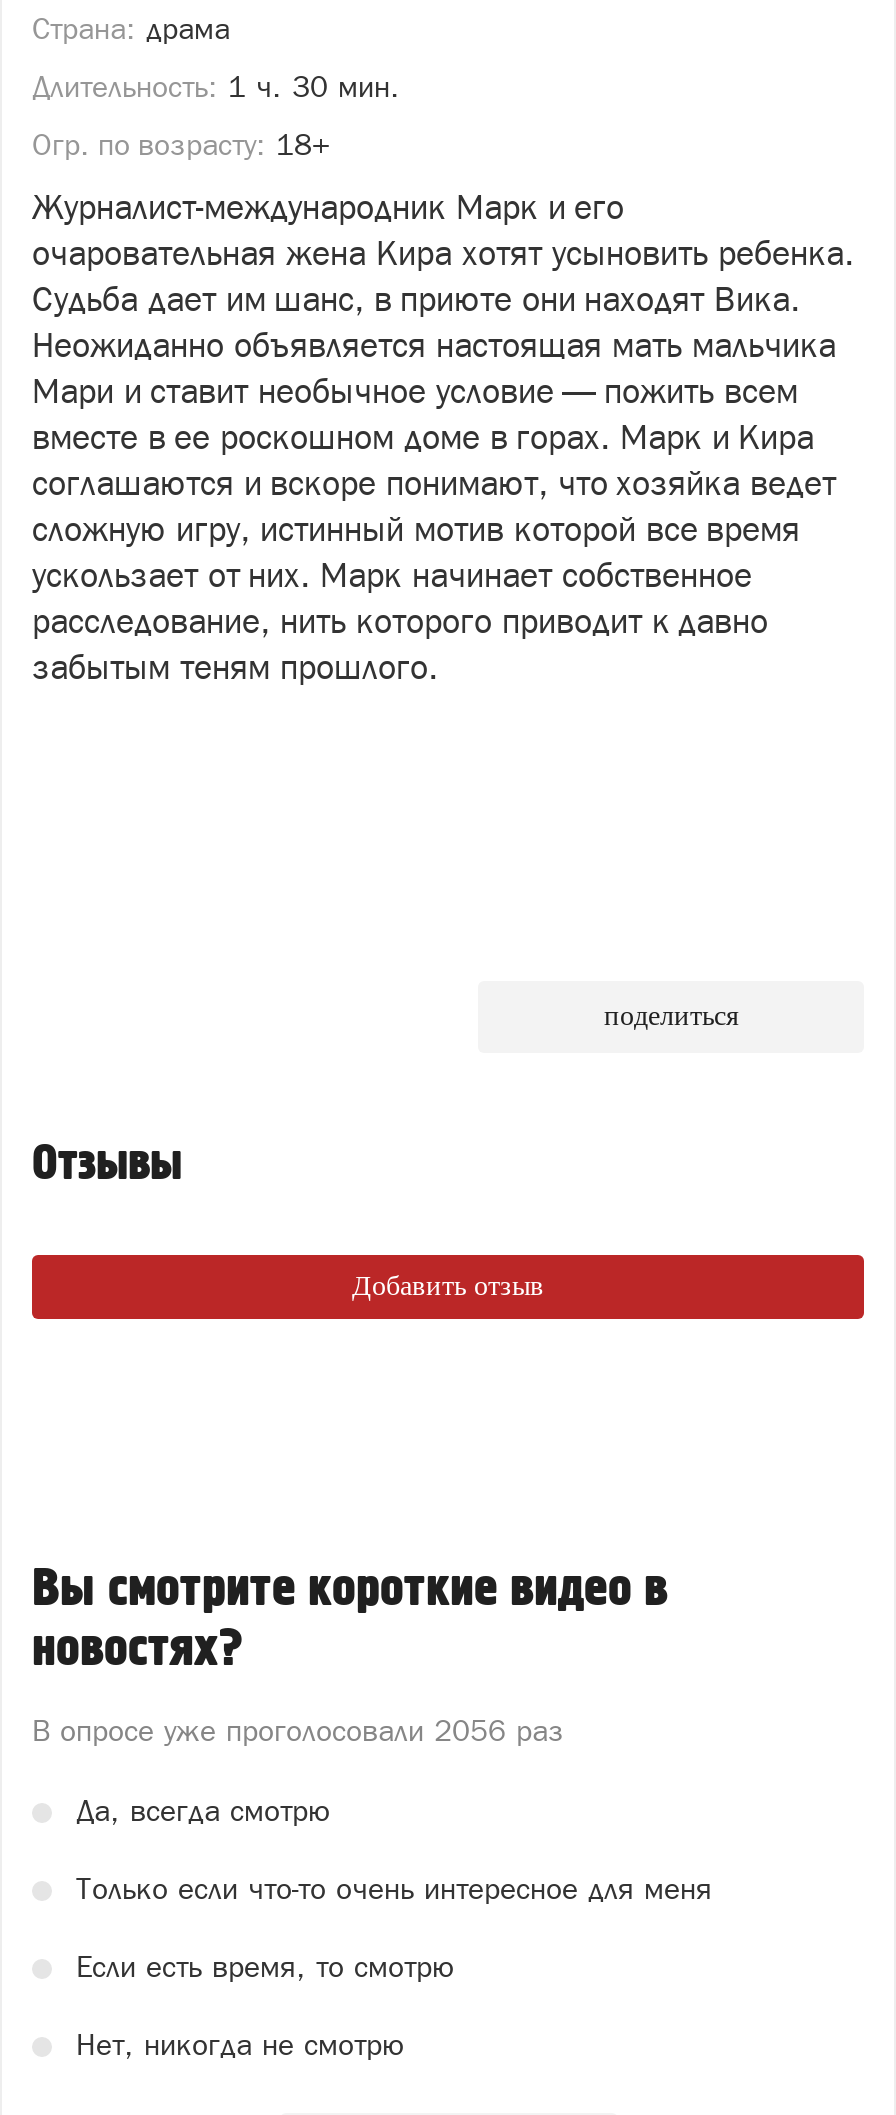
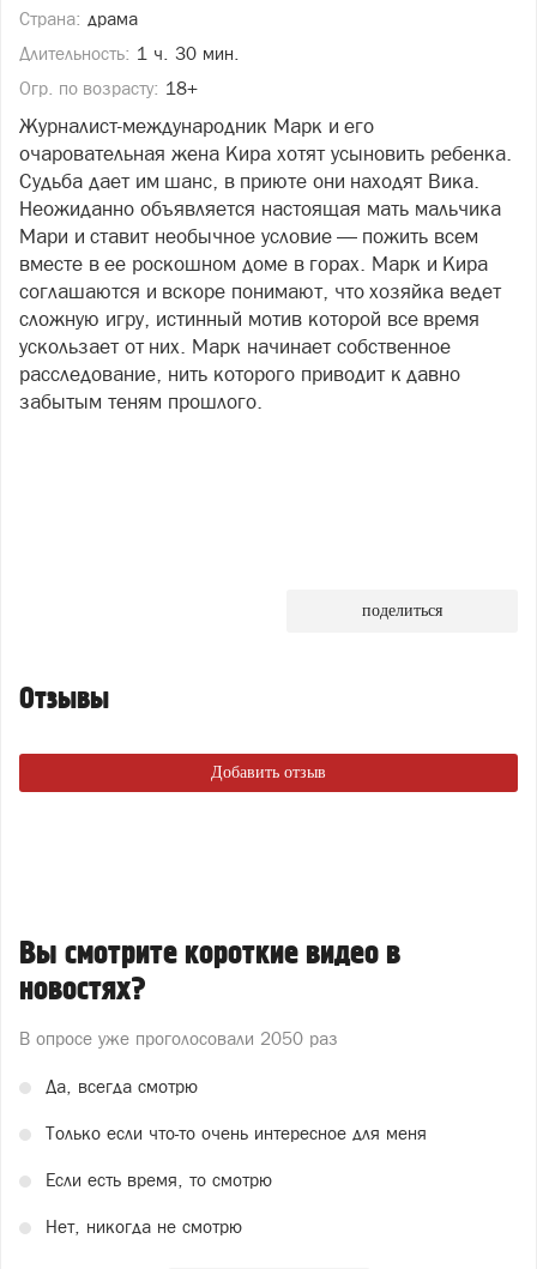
- В опросе уже проголосовали 2056 раз
+ В опросе уже проголосовали 2050 раз
